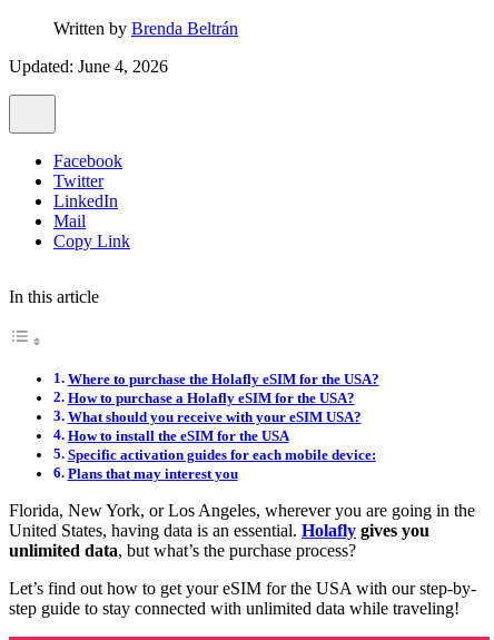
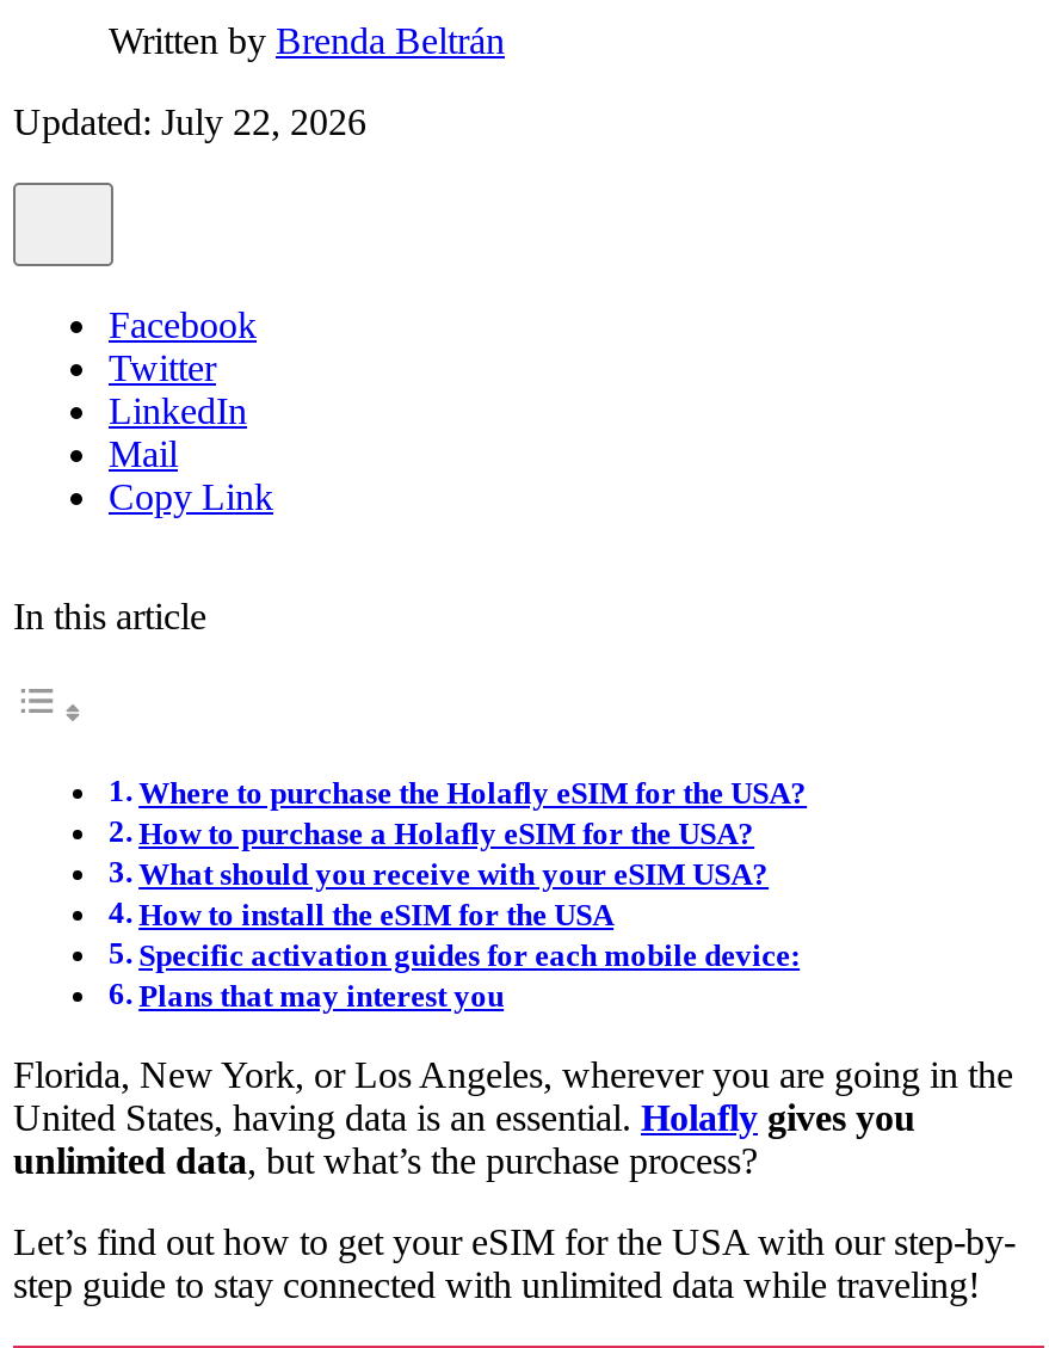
- Updated: June 4, 2026
+ Updated: July 22, 2026
